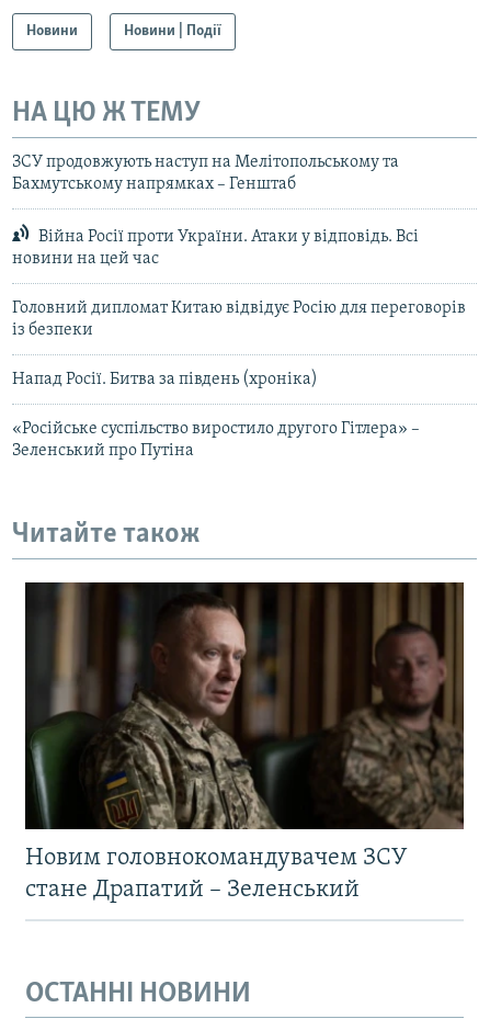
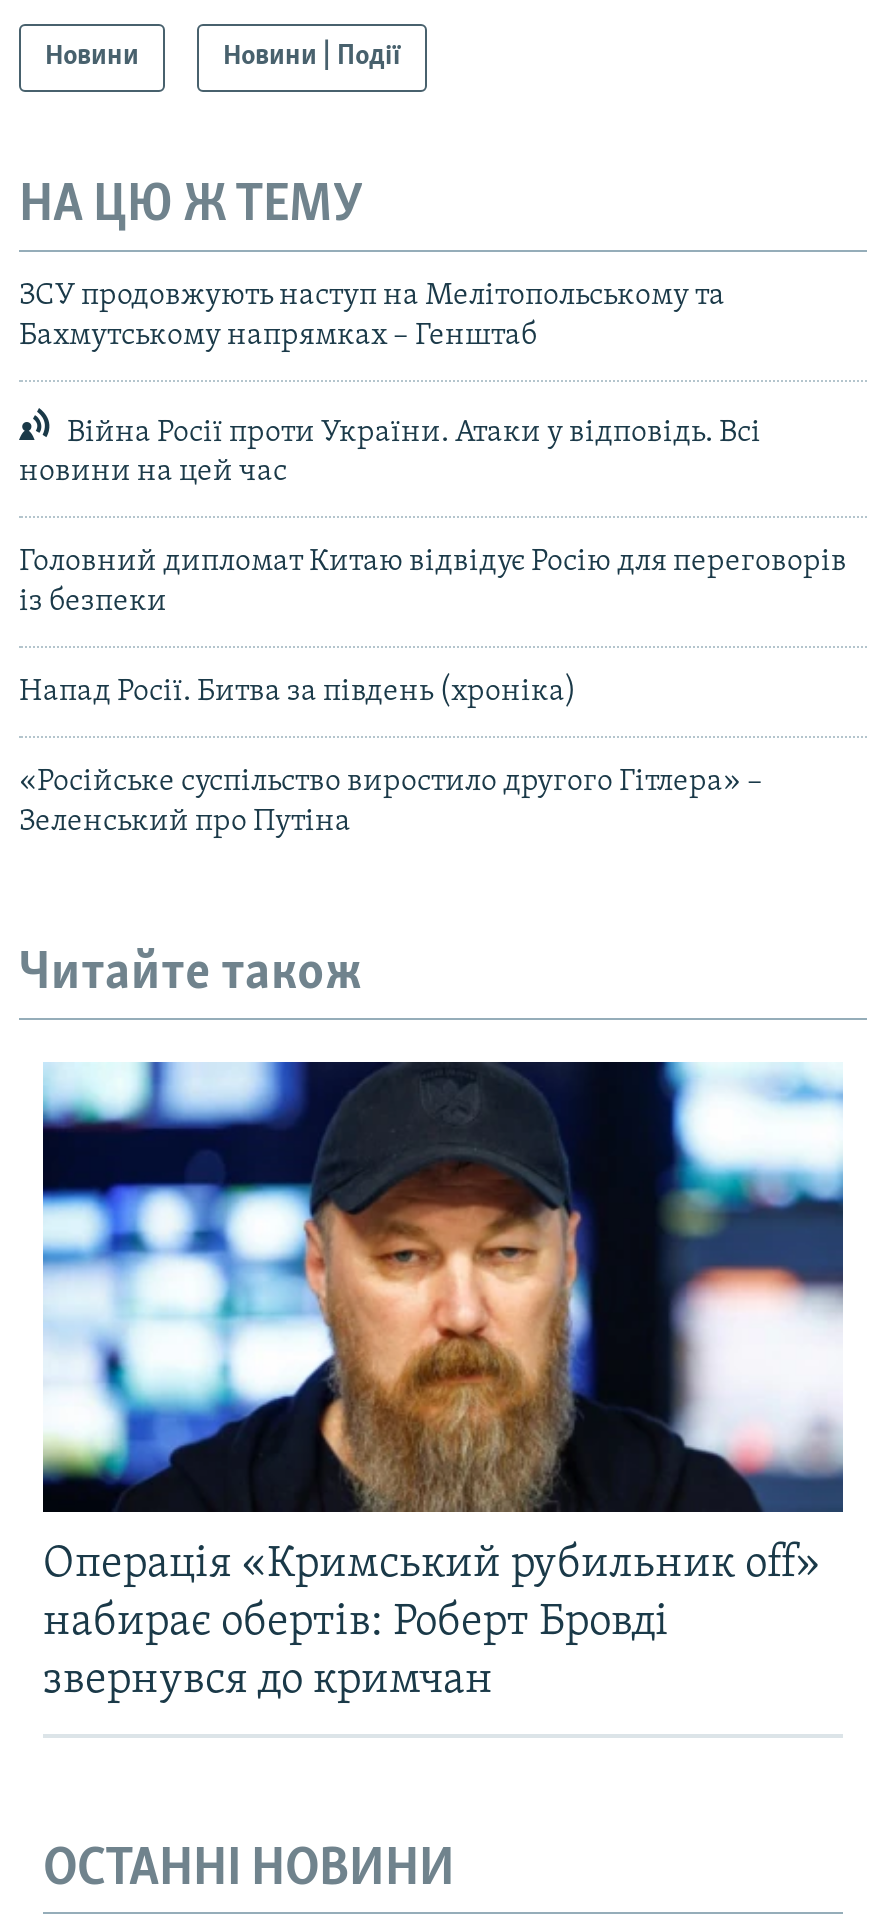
- [image]
- Новим головнокомандувачем ЗСУ
- стане Драпатий – Зеленський
+ [image]
+ Операція «Кримський рубильник off»
+ набирає обертів: Роберт Бровді
+ звернувся до кримчан
